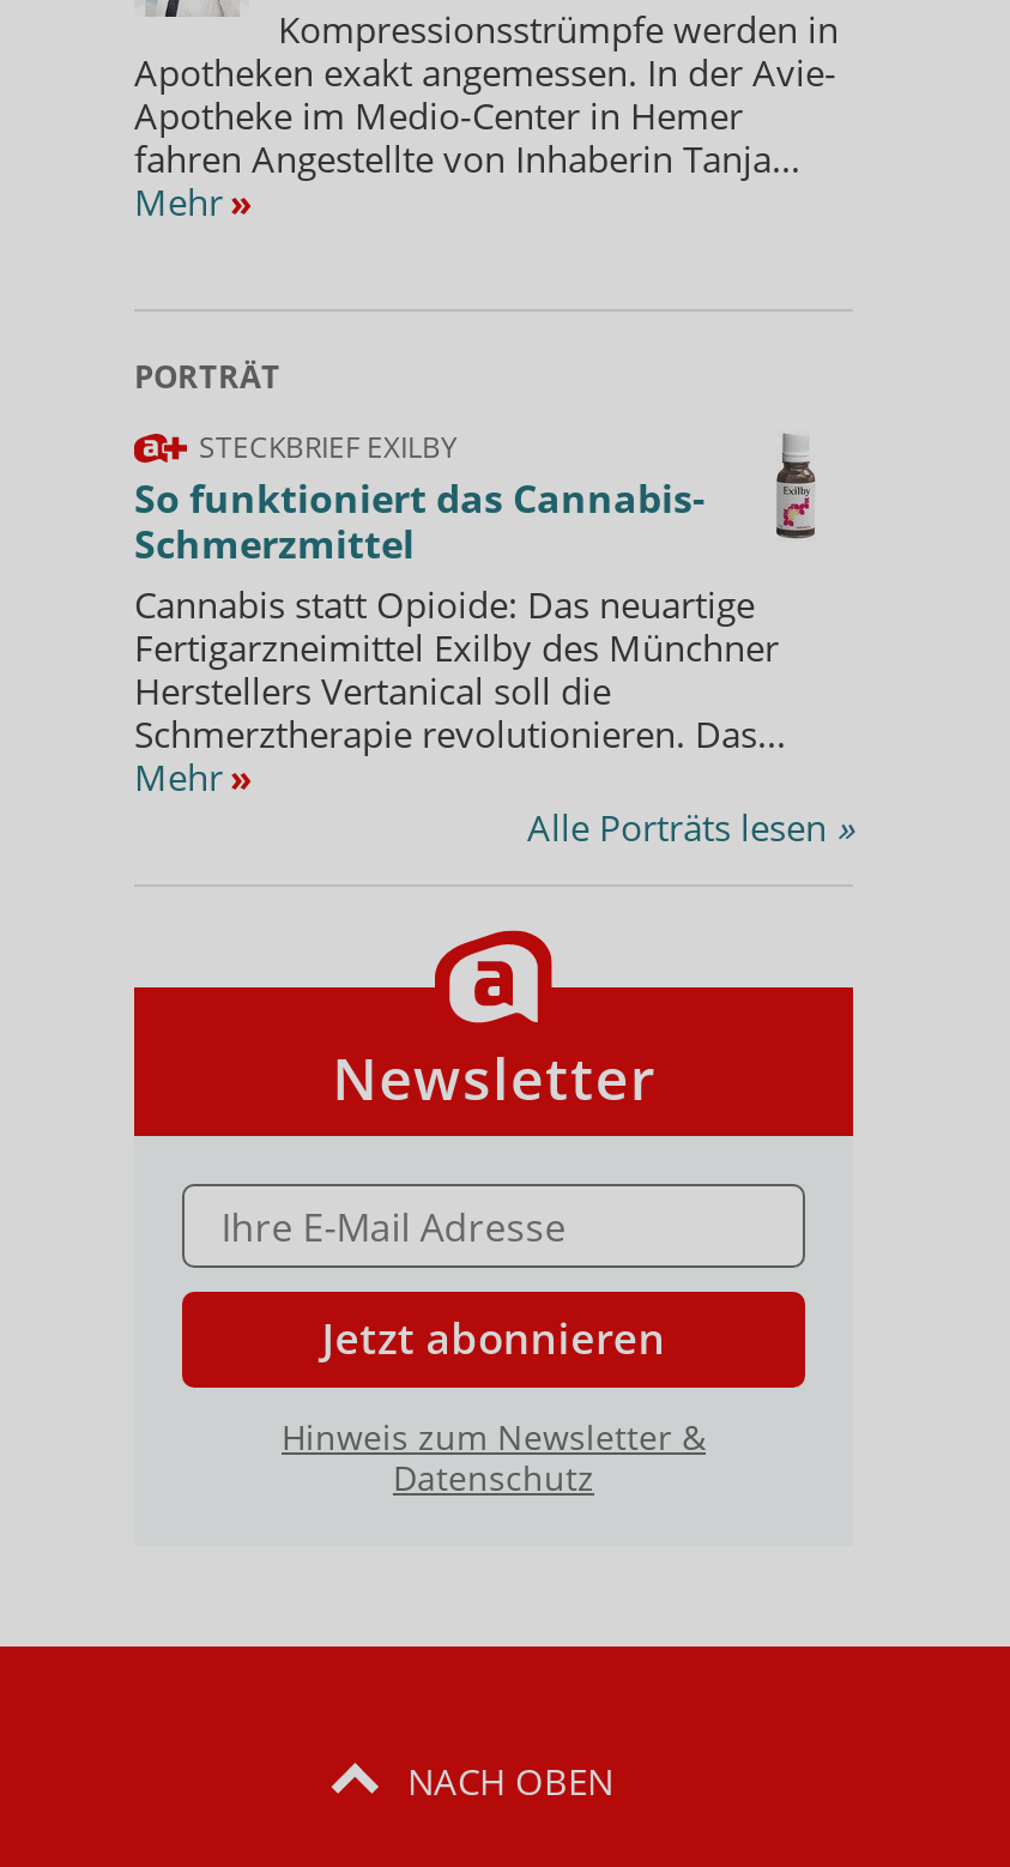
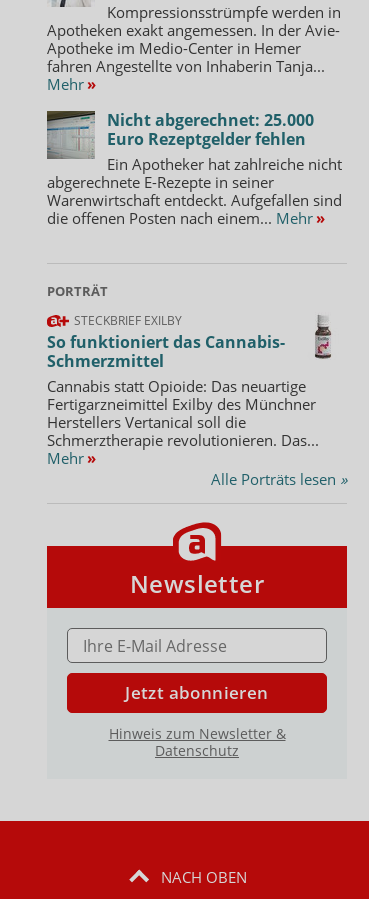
+ [image]
+ Nicht abgerechnet: 25.000
+ Euro Rezeptgelder fehlen
+ Ein Apotheker hat zahlreiche nicht
+ abgerechnete E-Rezepte in seiner
+ Warenwirtschaft entdeckt. Aufgefallen sind
+ die offenen Posten nach einem... Mehr »
